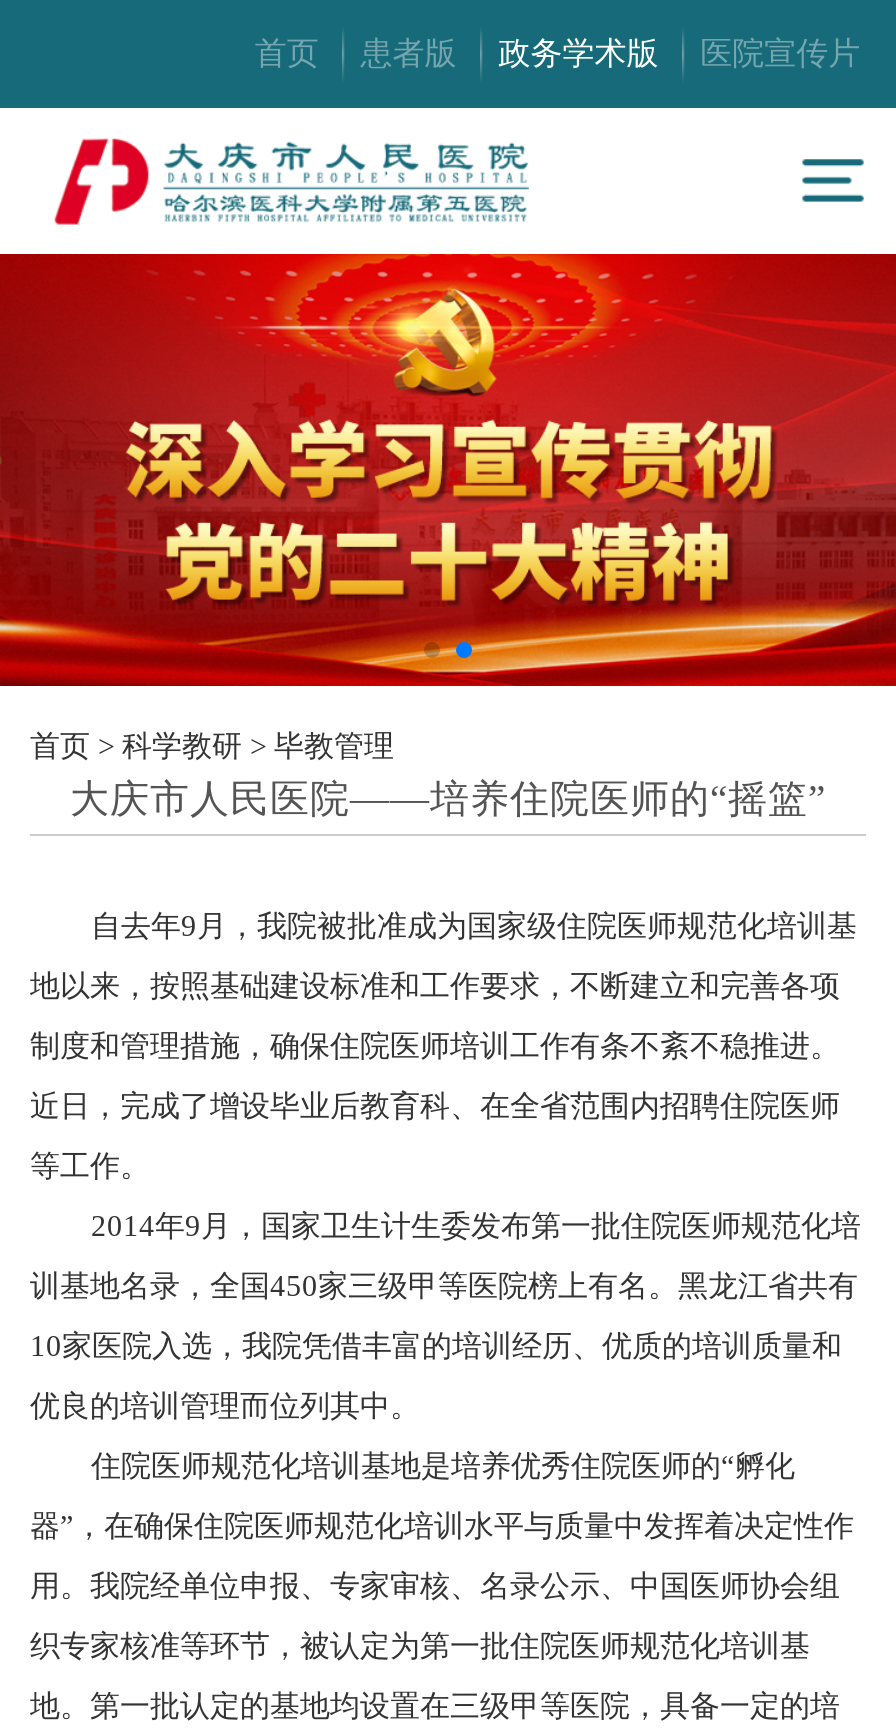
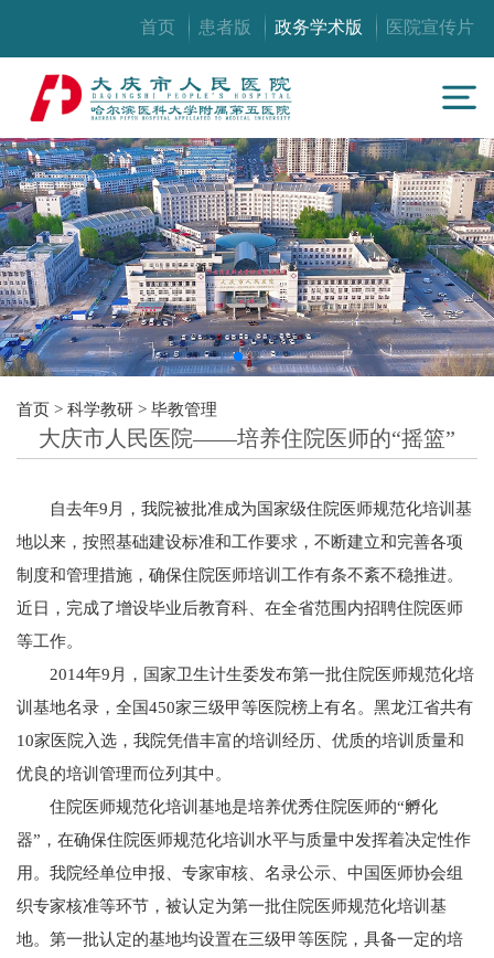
- [image]
+ [image]
